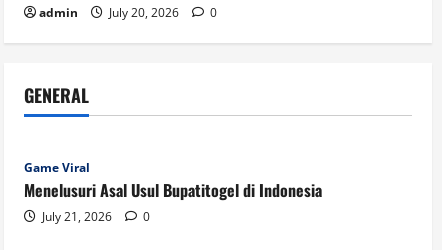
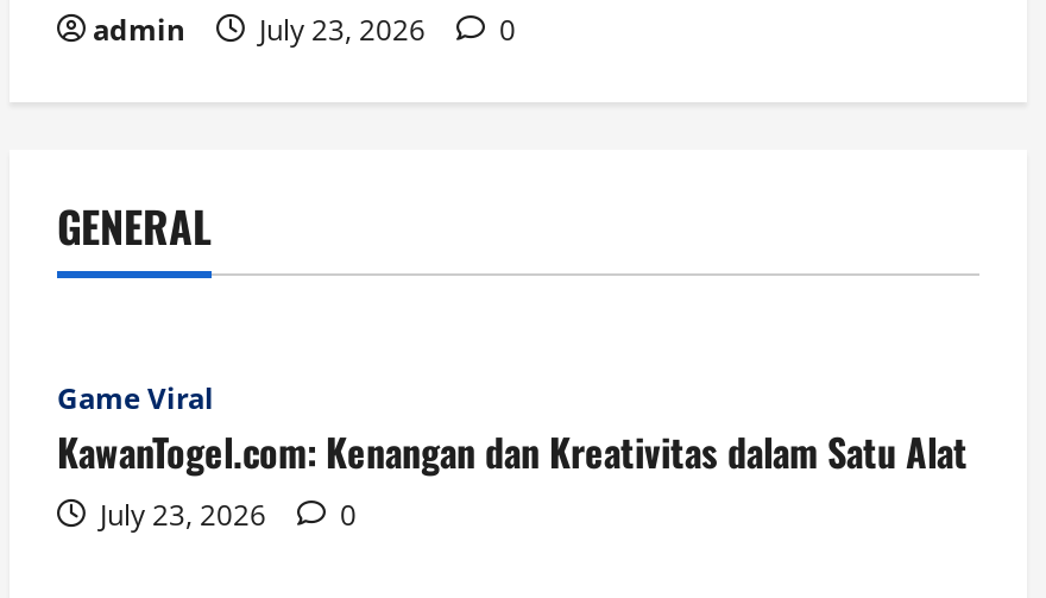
- admin July 20, 2026 0
+ admin July 23, 2026 0

- Menelusuri Asal Usul Bupatitogel di Indonesia
- July 21, 2026
+ KawanTogel.com: Kenangan dan Kreativitas dalam Satu Alat
+ July 23, 2026
